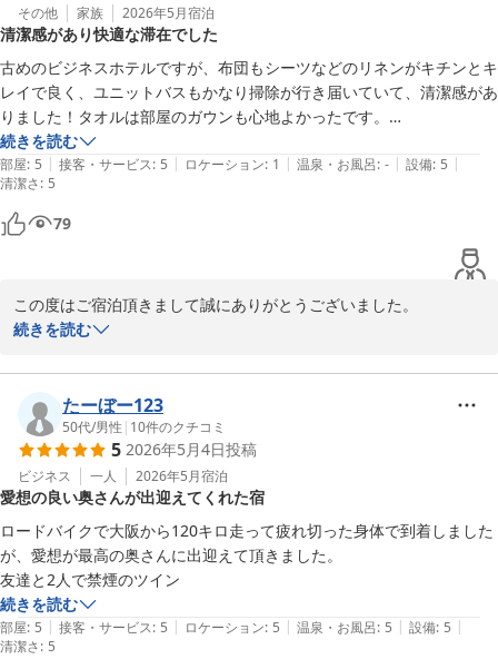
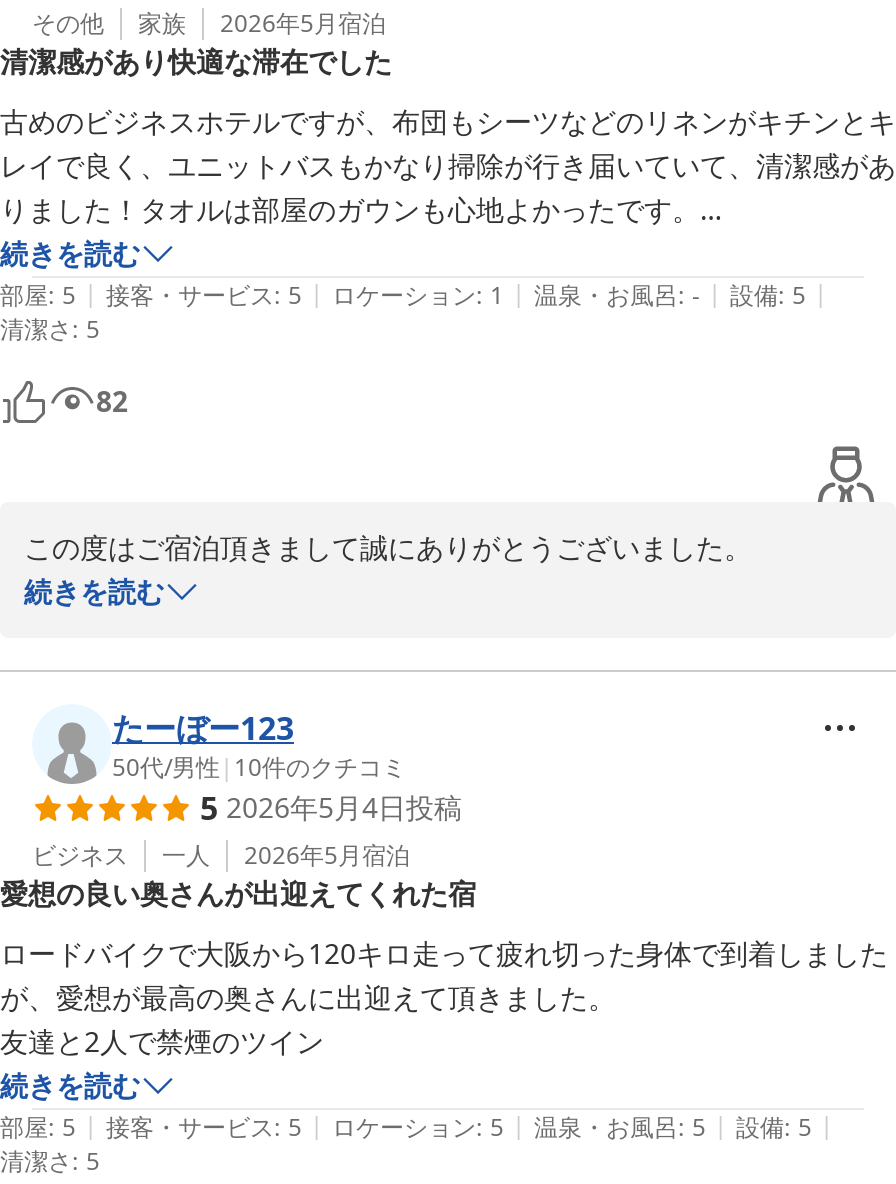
- 79
+ 82
